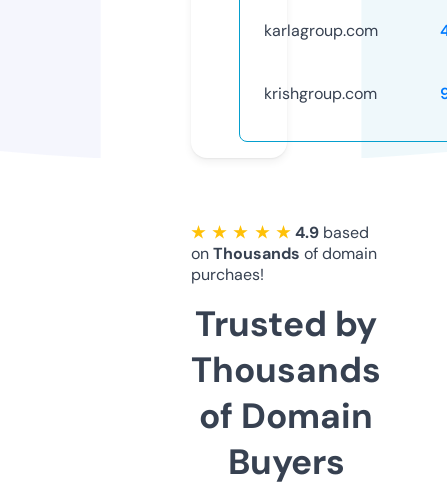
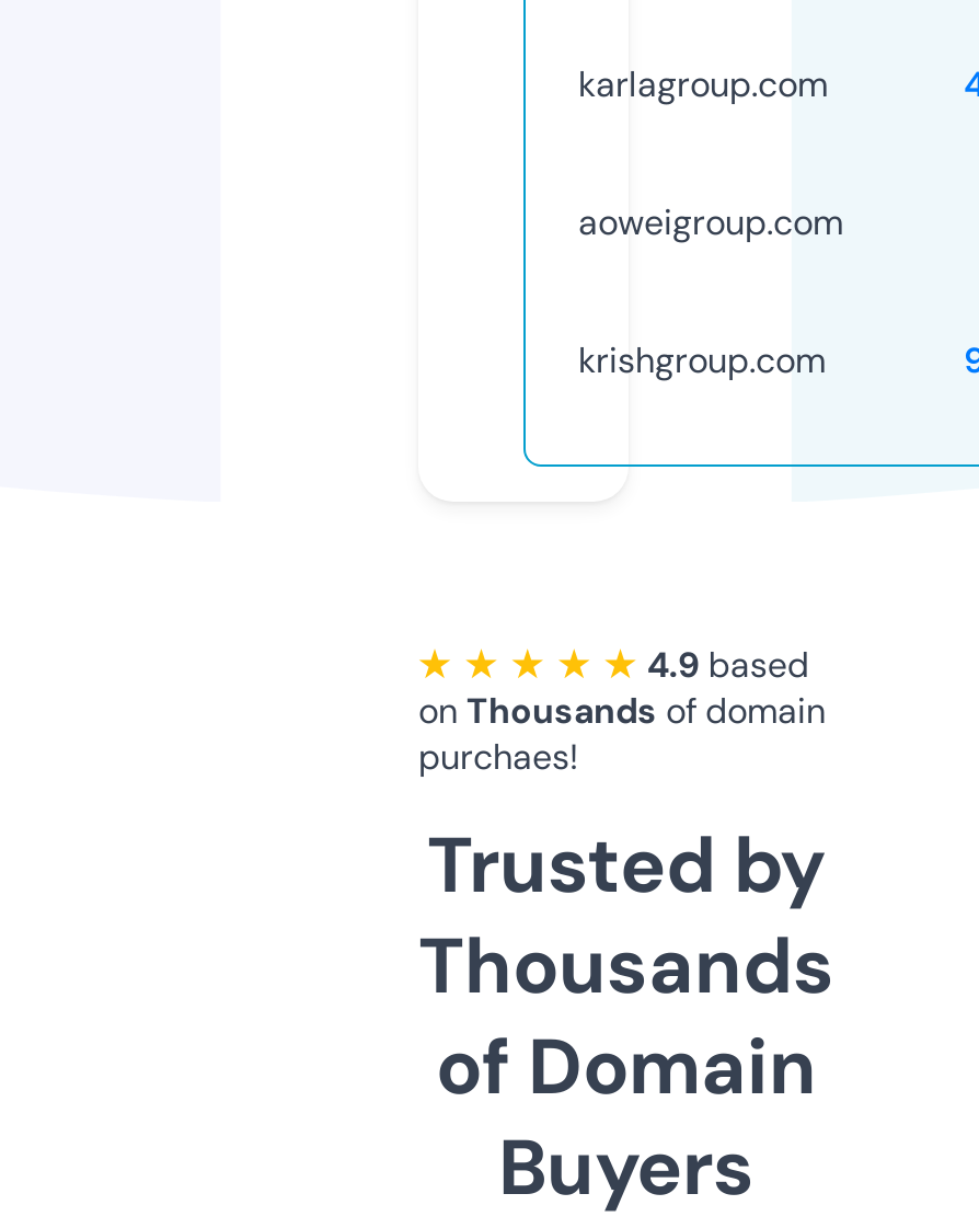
+ aoweigroup.com
